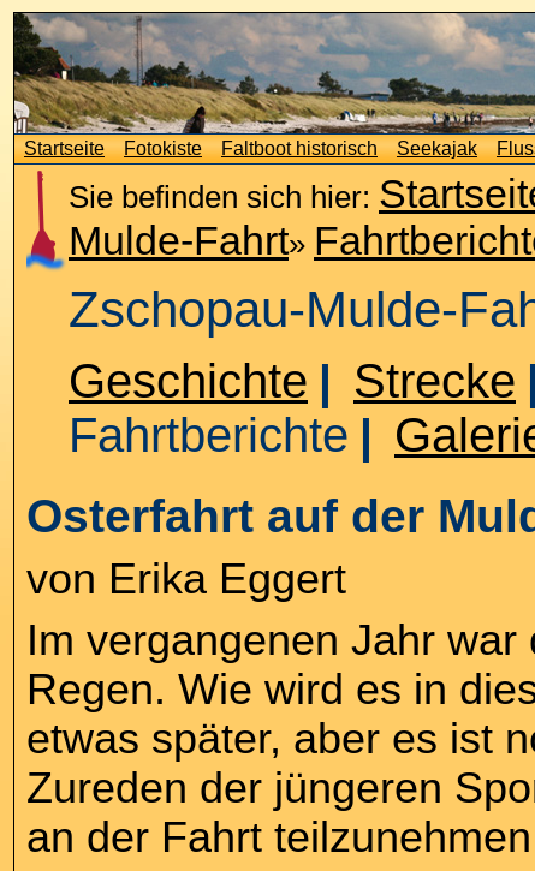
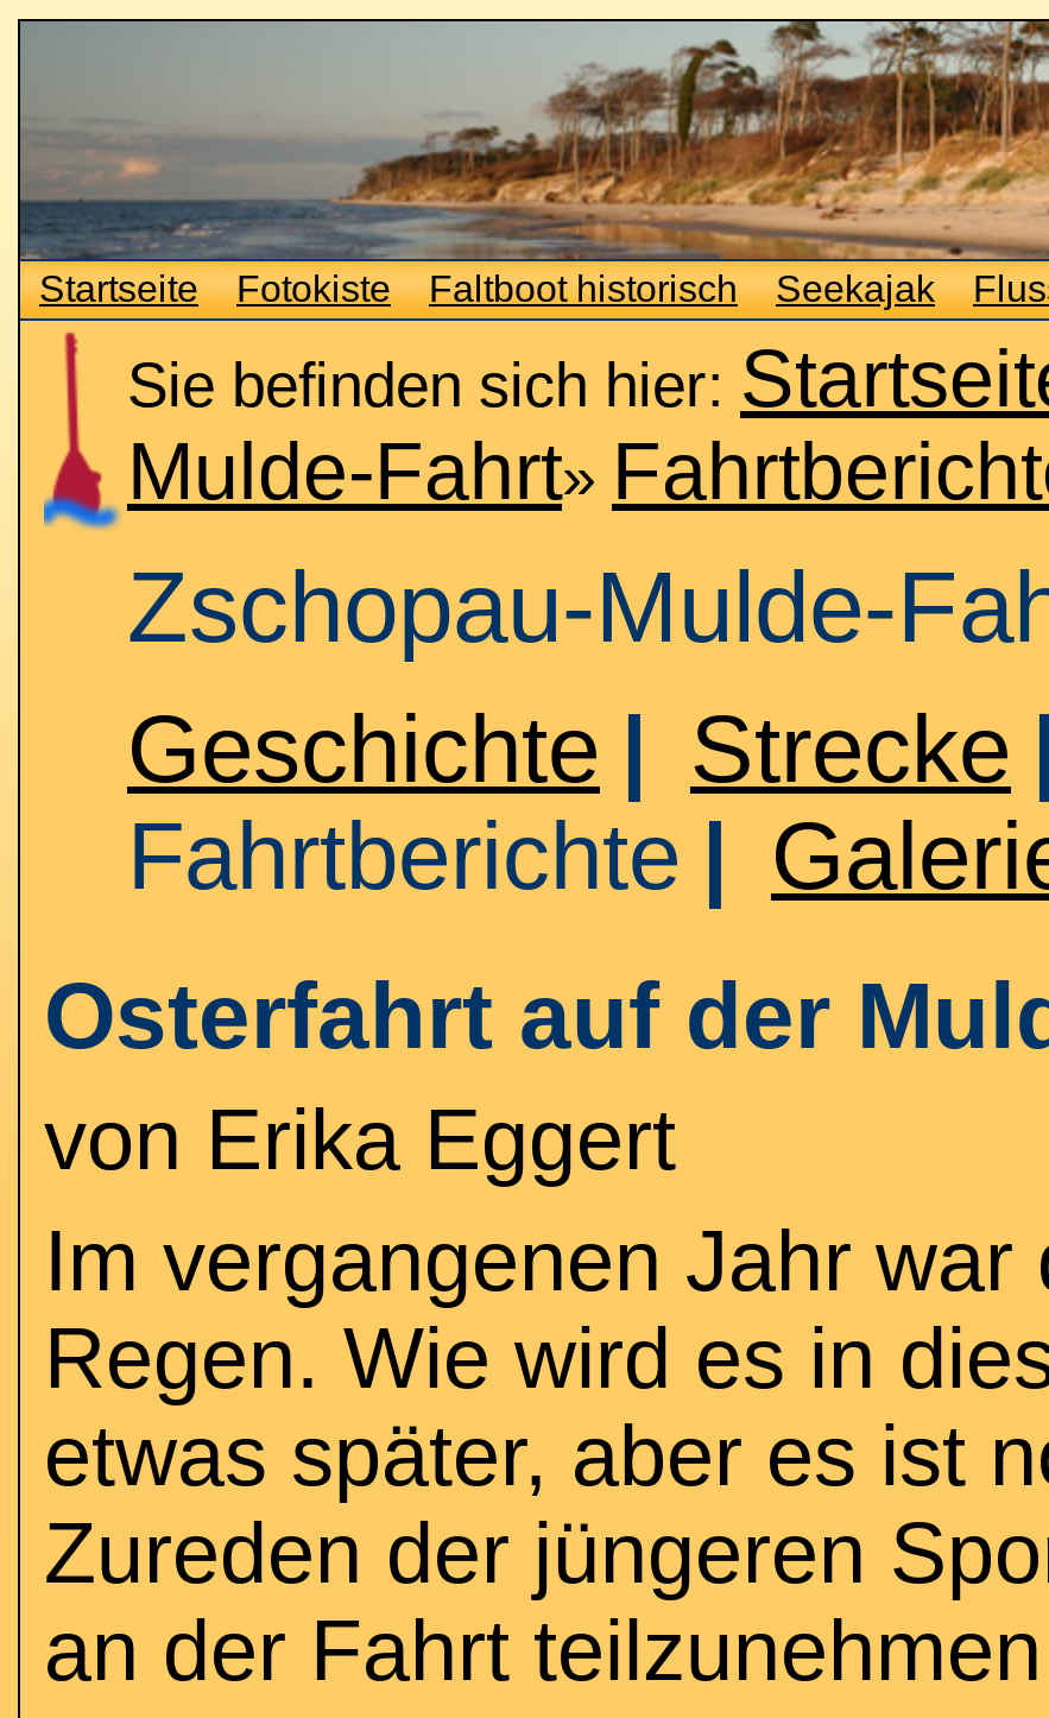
- [image]
+ [image]
